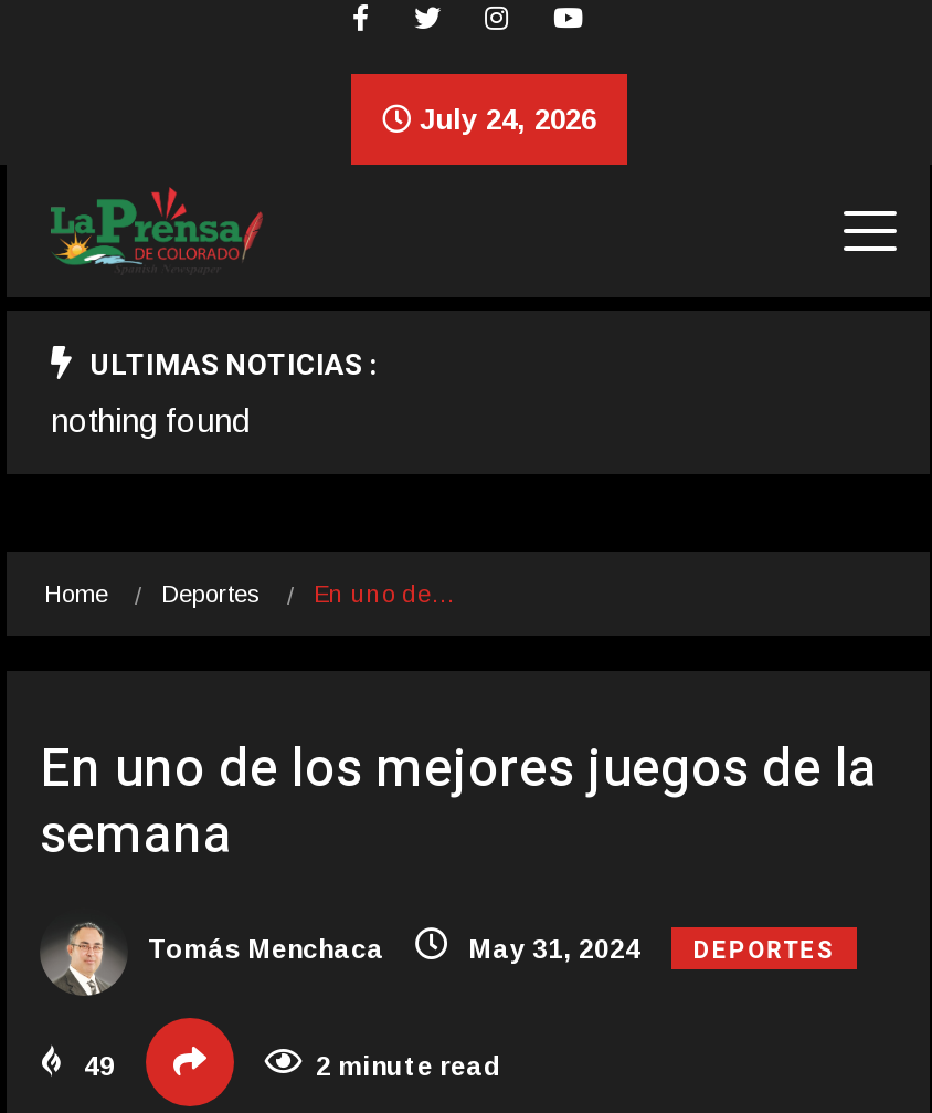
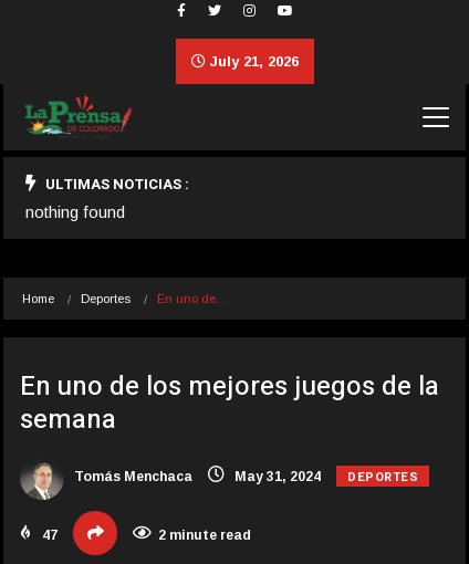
- July 24, 2026
+ July 21, 2026

- 49
+ 47
